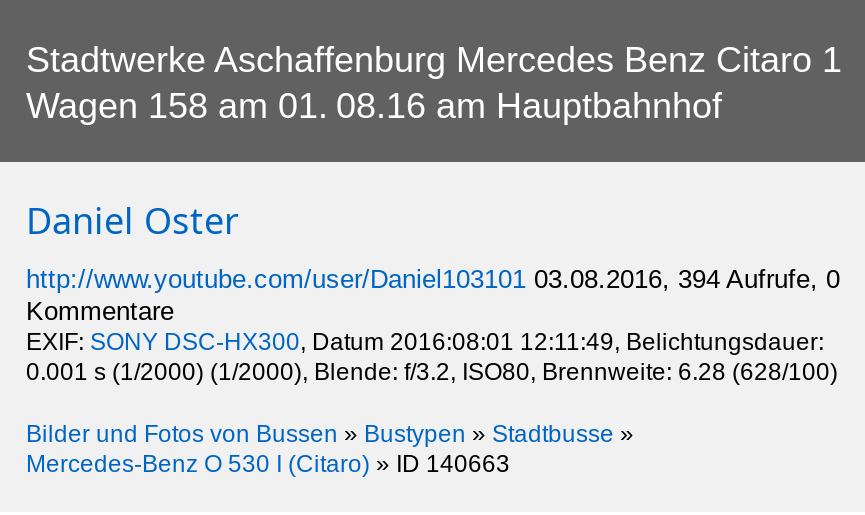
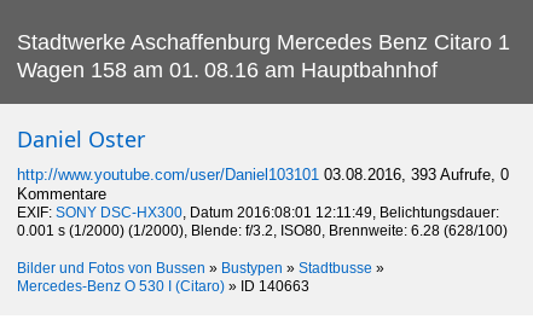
- http://www.youtube.com/user/Daniel103101 03.08.2016, 394 Aufrufe, 0
+ http://www.youtube.com/user/Daniel103101 03.08.2016, 393 Aufrufe, 0
